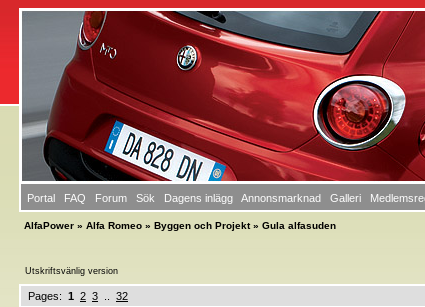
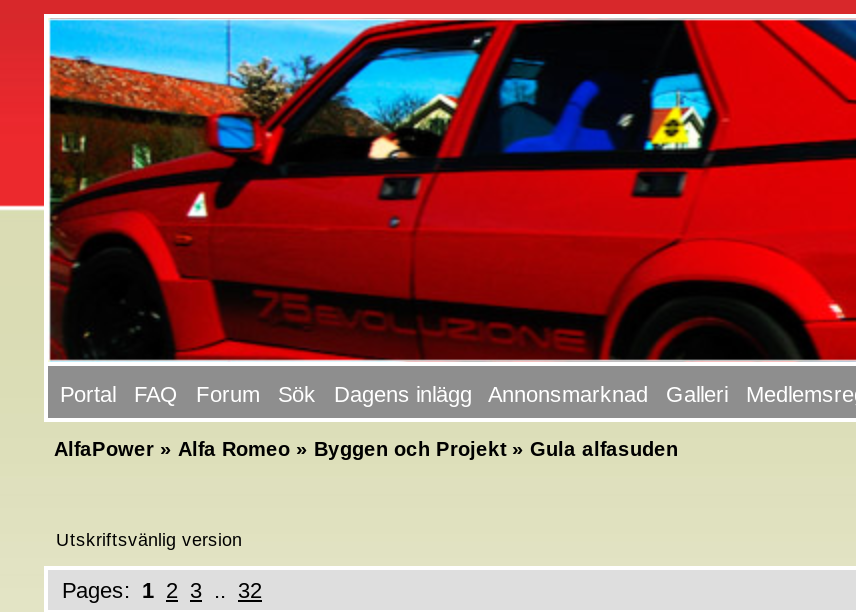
- [image]
+ [image]
